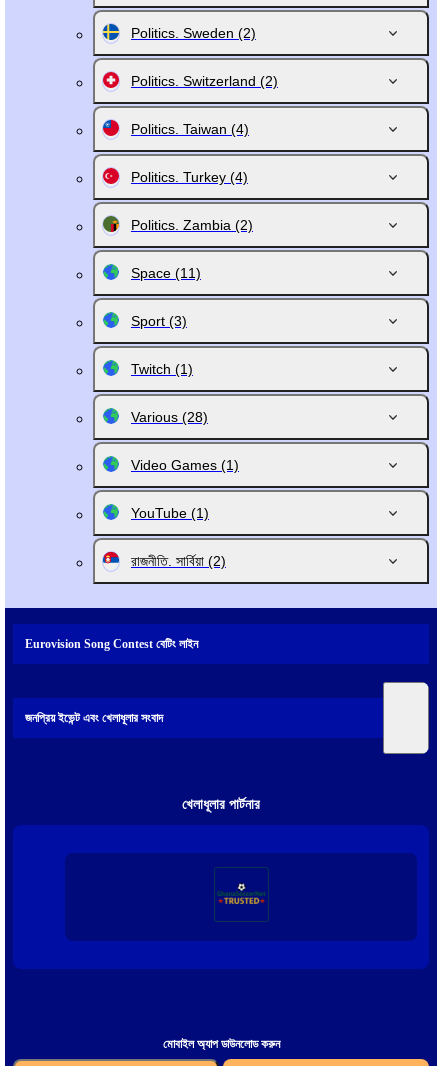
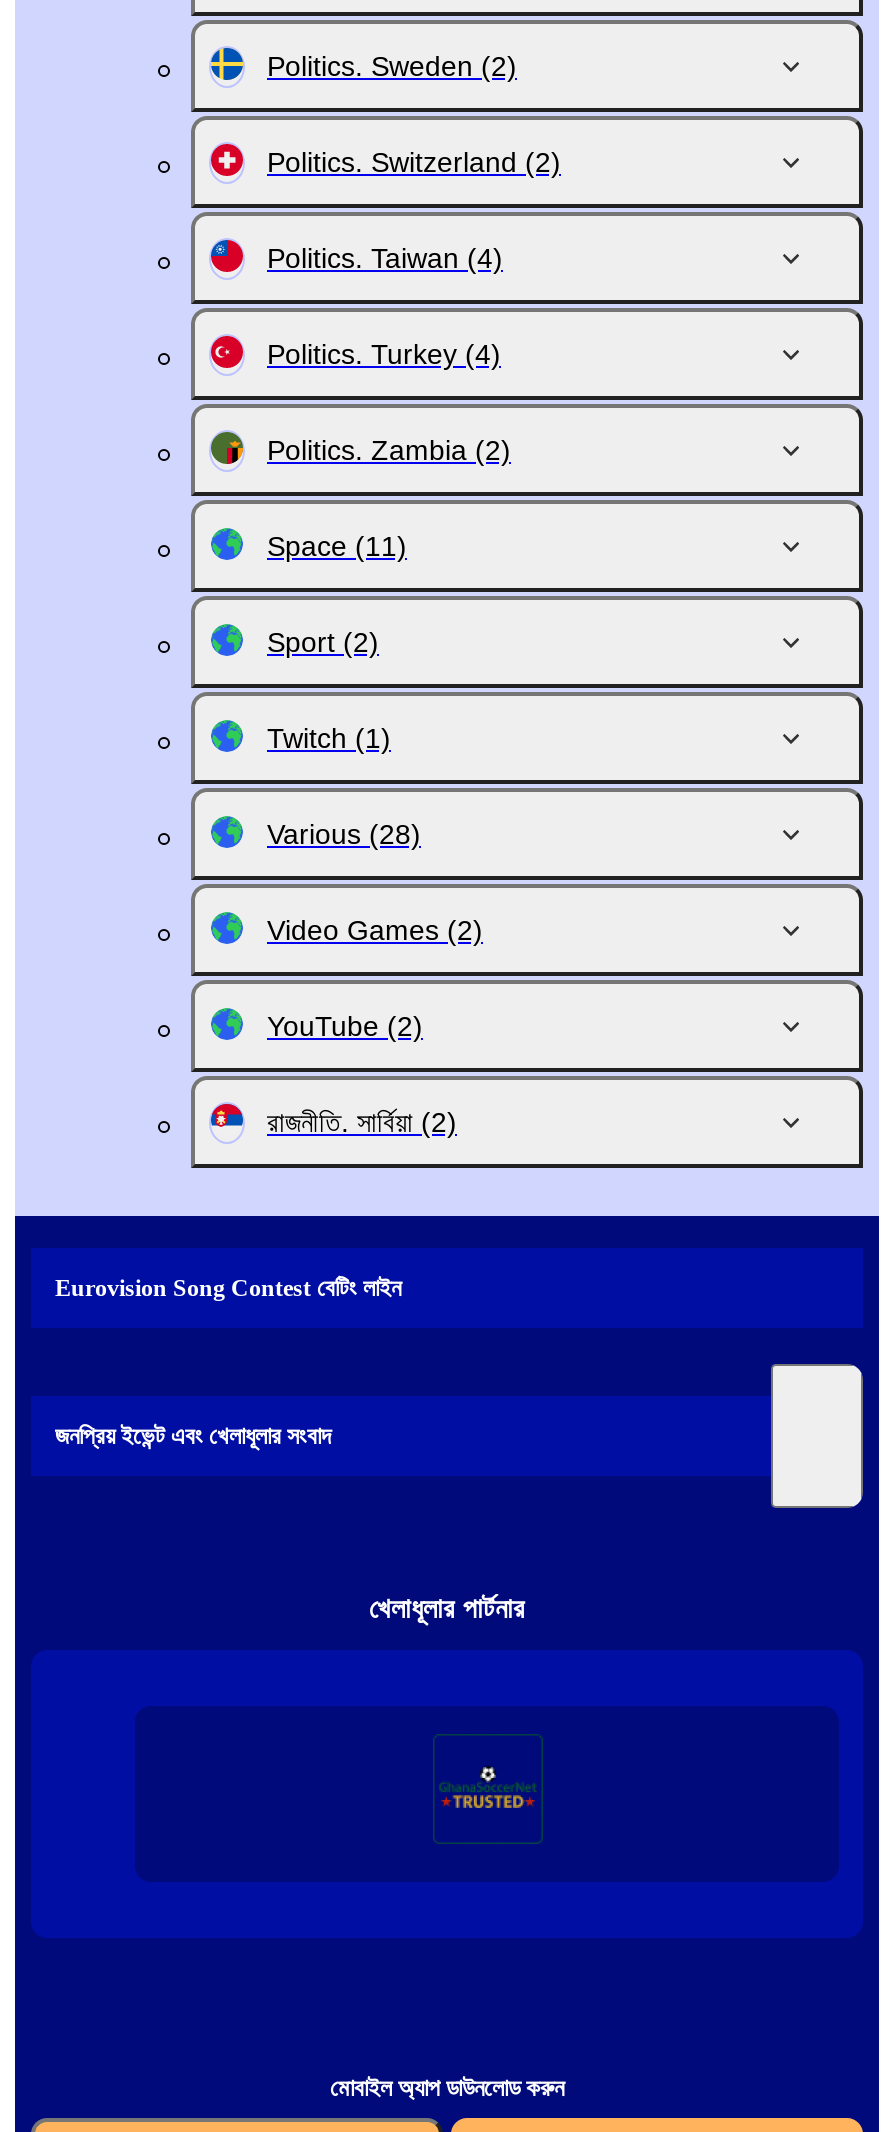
- Sport (3)
+ Sport (2)

- Video Games (1)
+ Video Games (2)

- YouTube (1)
+ YouTube (2)
